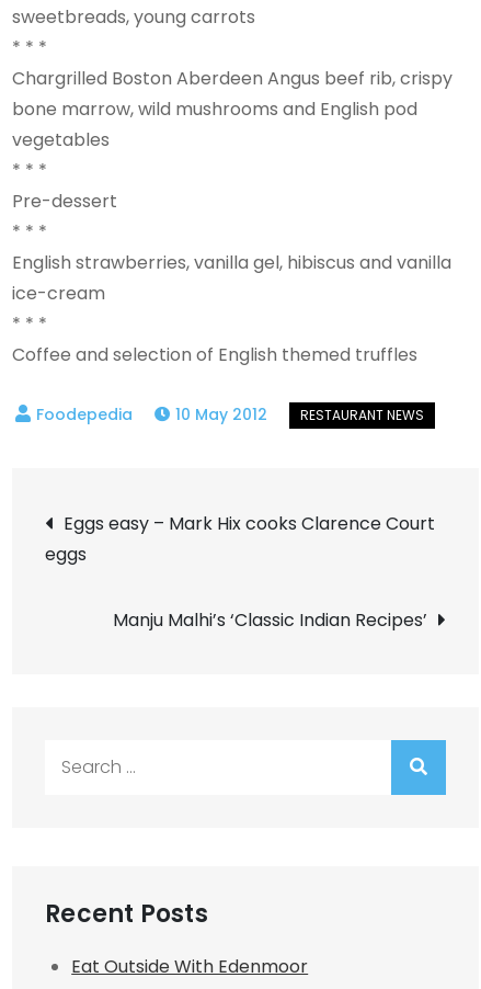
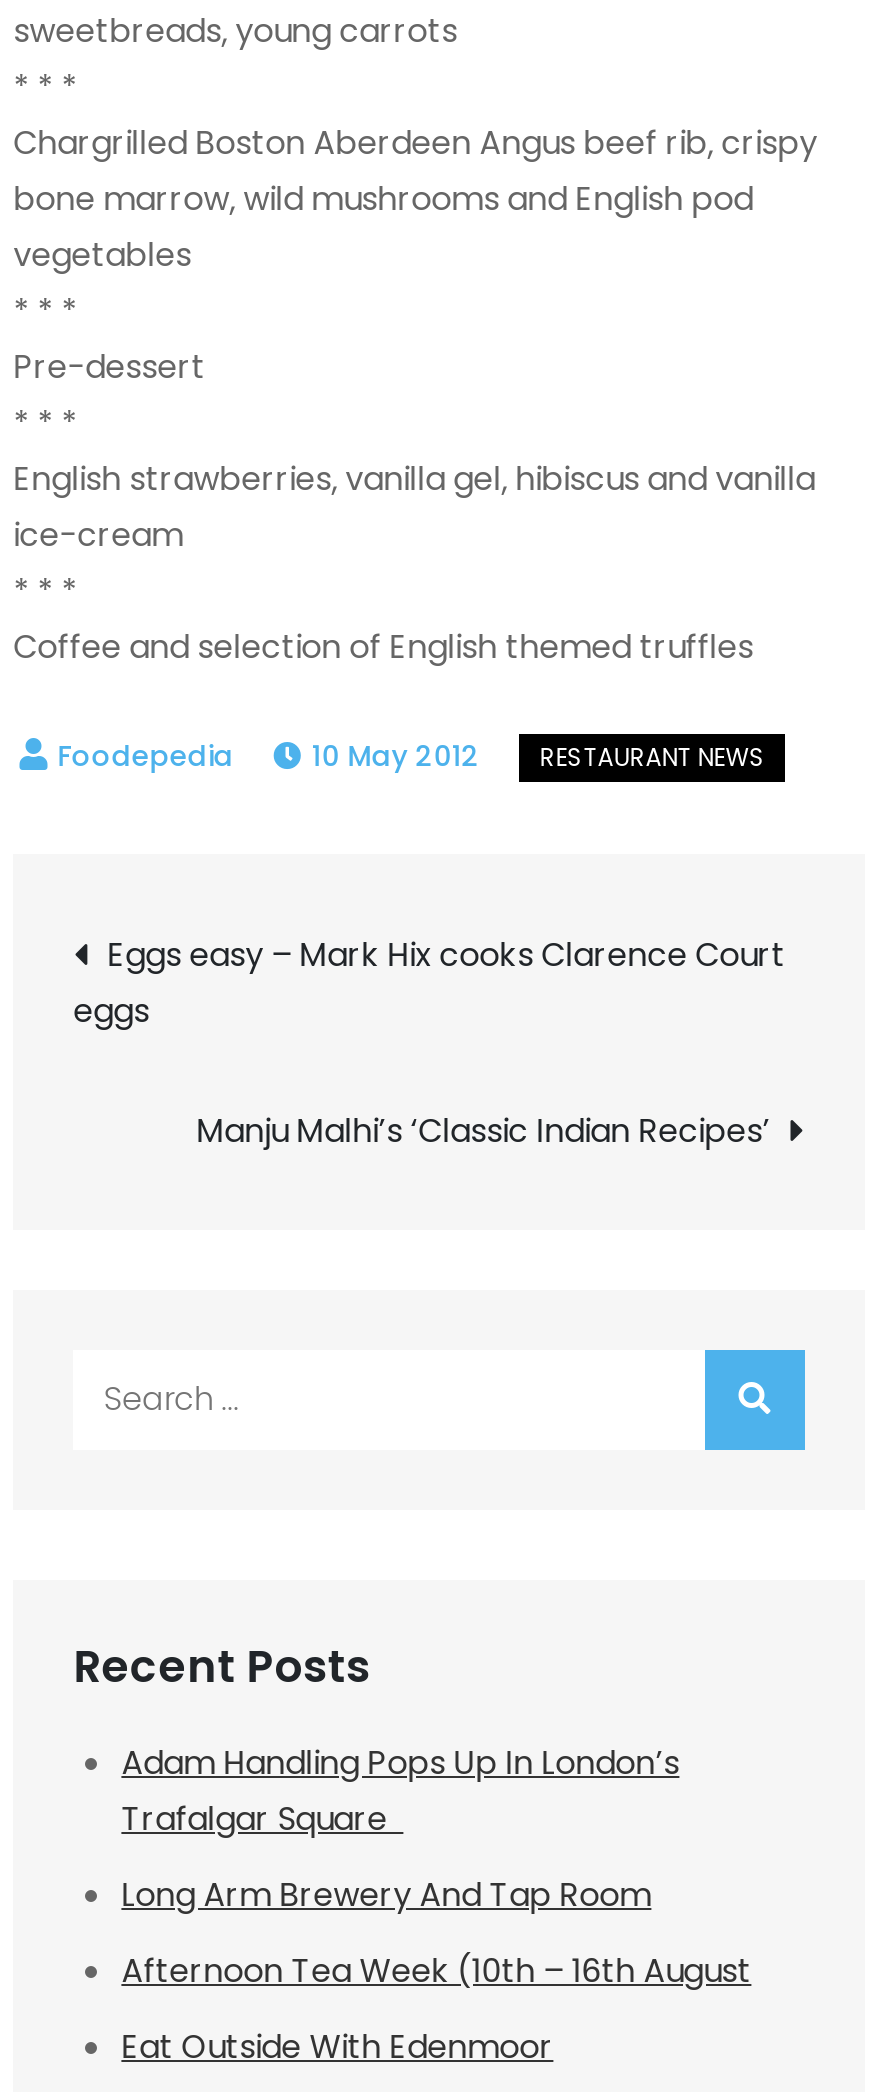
+ Adam Handling Pops Up In London’s
+ Trafalgar Square
+ Long Arm Brewery And Tap Room
+ Afternoon Tea Week (10th – 16th August
